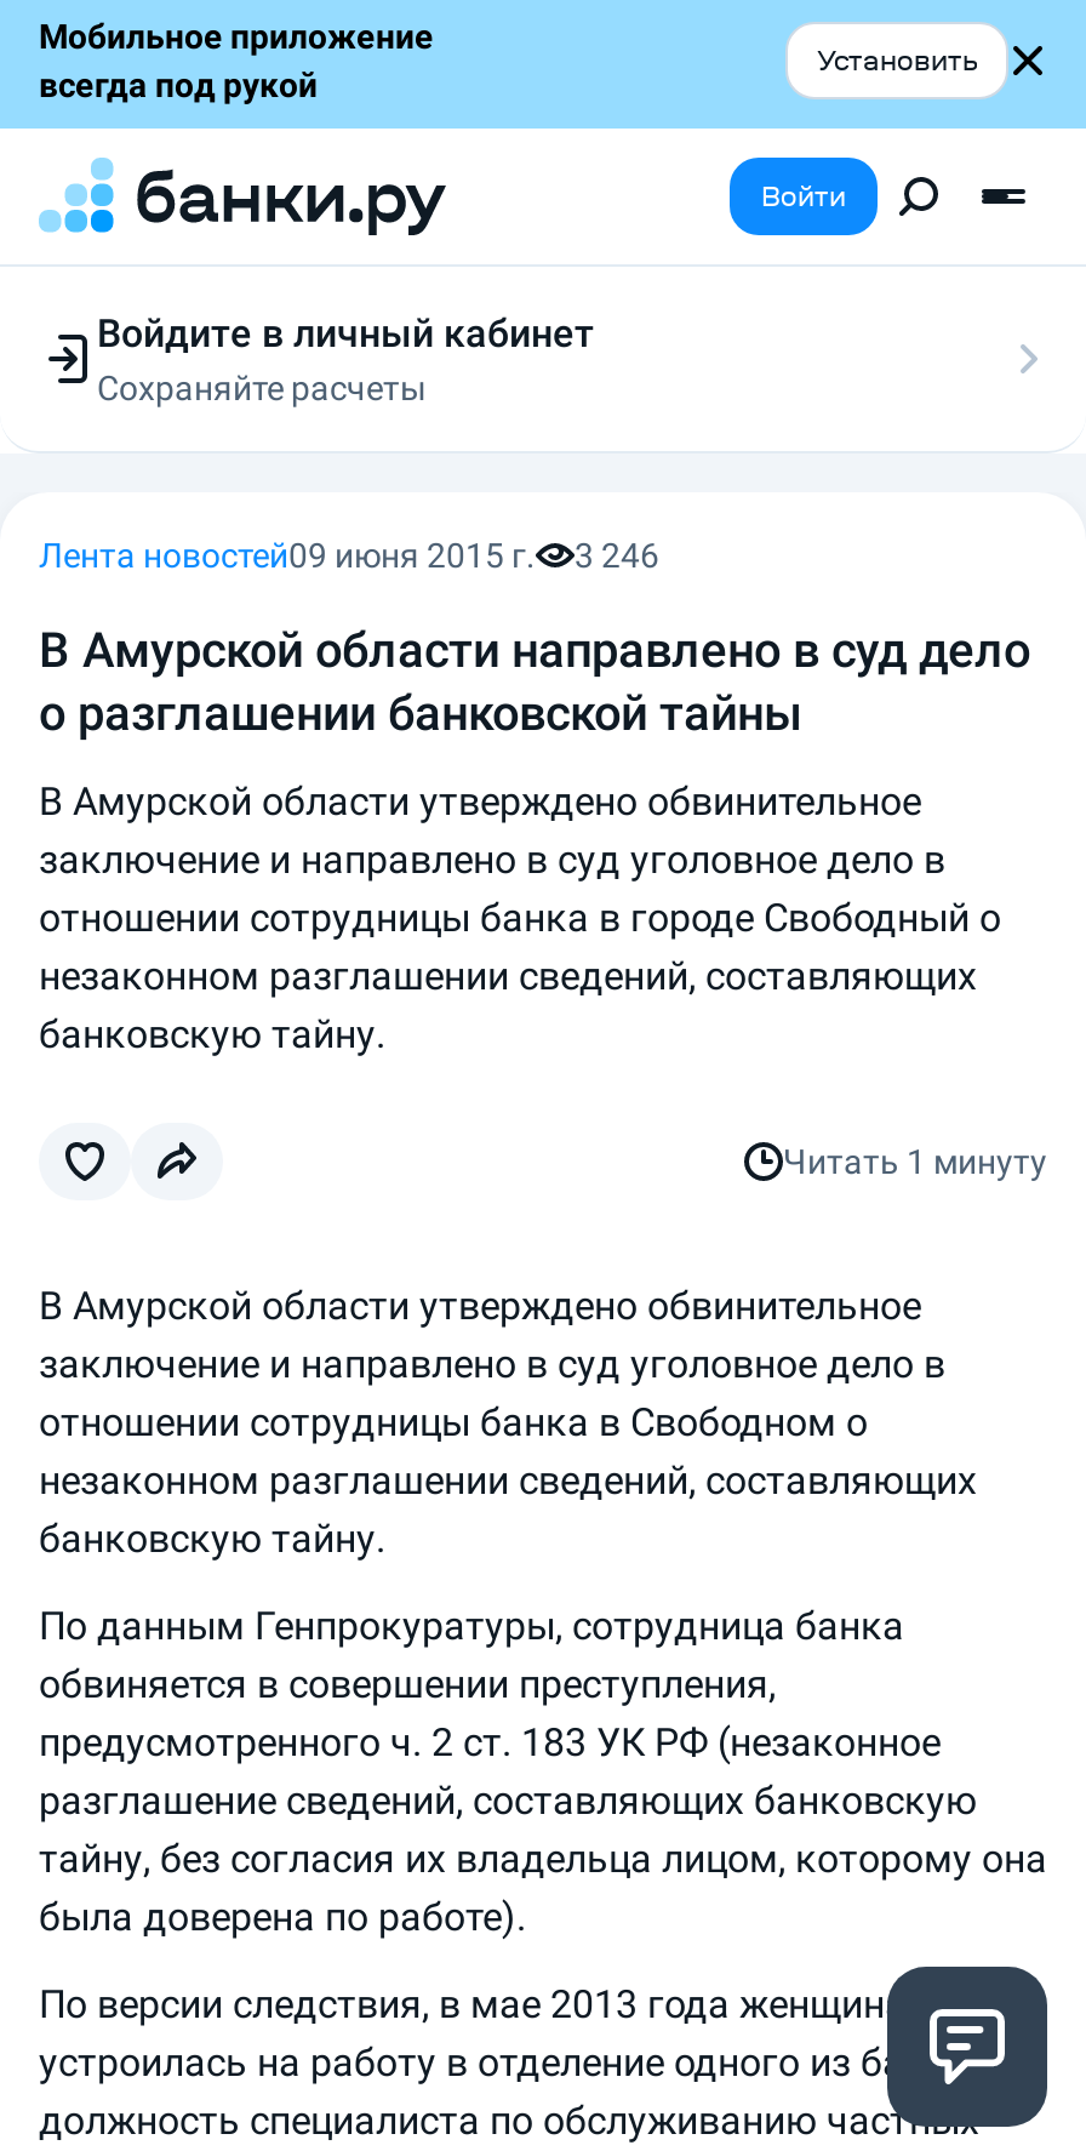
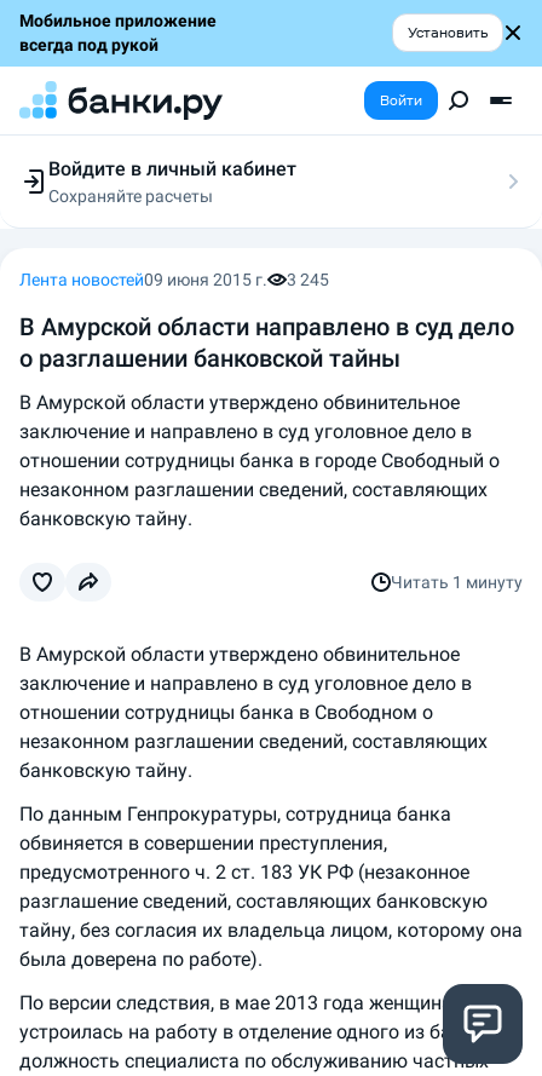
- Лента новостей09 июня 2015 г. 3 246
+ Лента новостей09 июня 2015 г. 3 245
